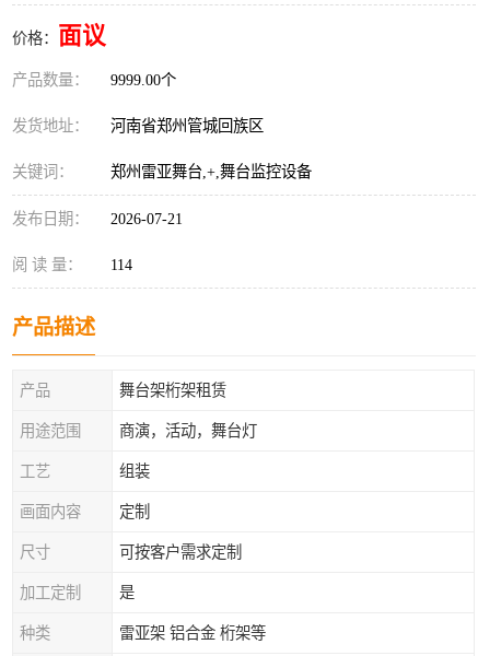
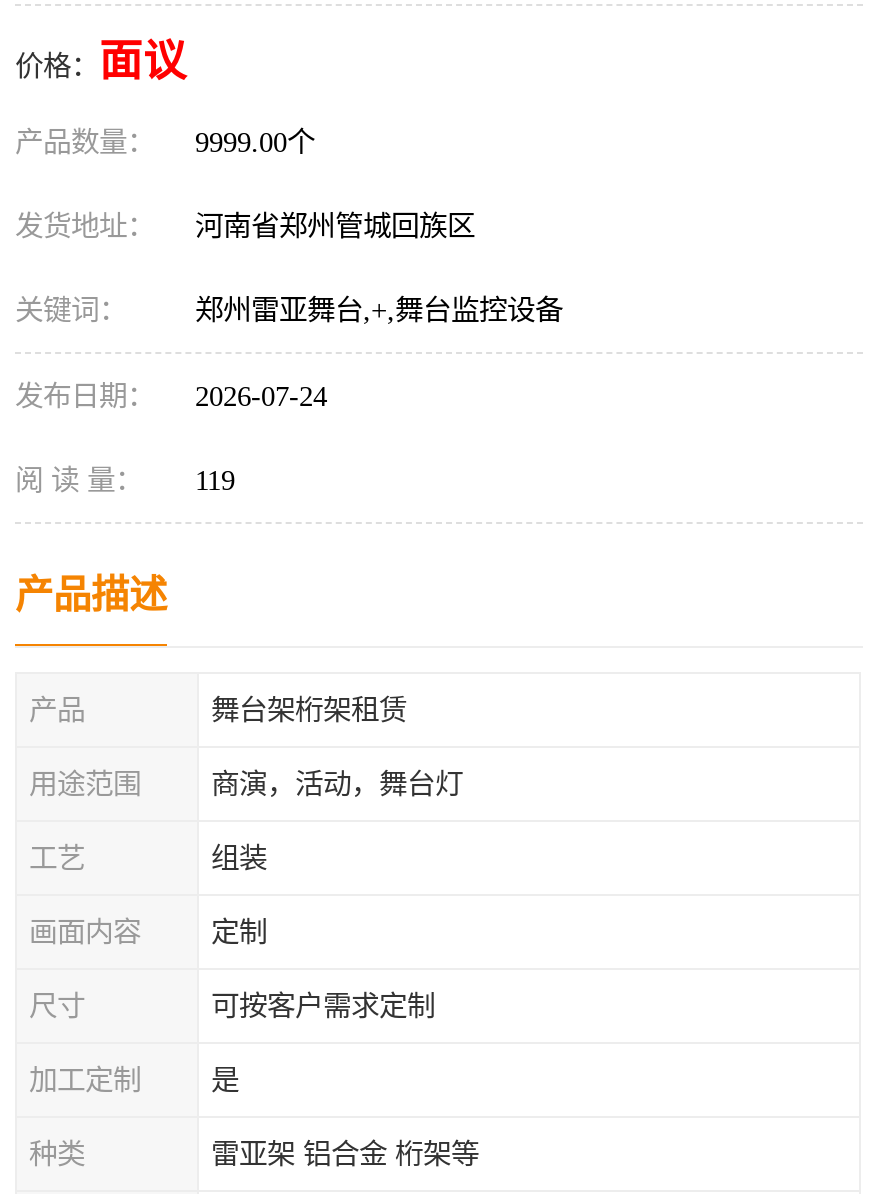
- 发布日期： 2026-07-21
+ 发布日期： 2026-07-24

- 阅 读 量： 114
+ 阅 读 量： 119
